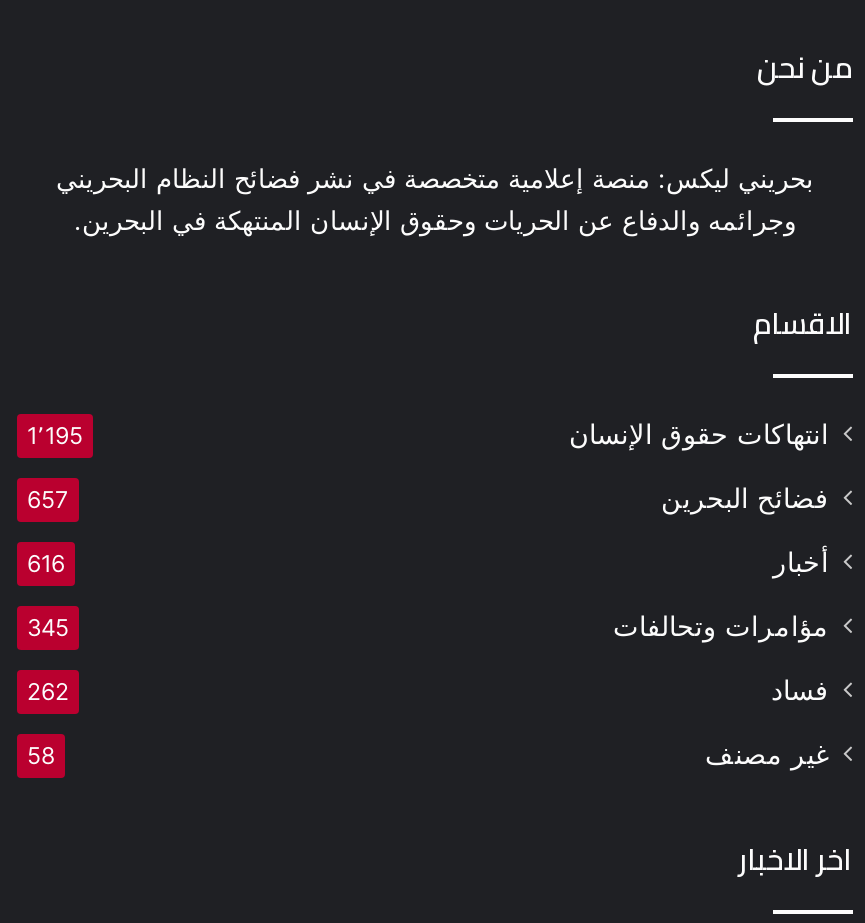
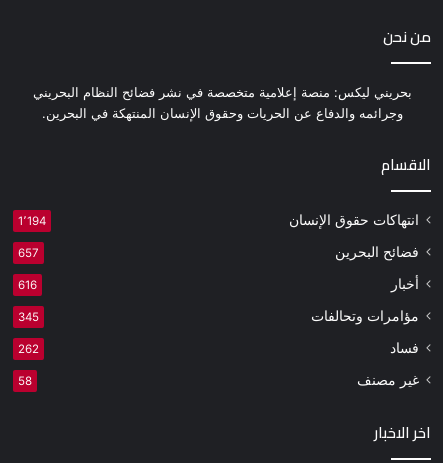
- 1٬195
+ 1٬194
